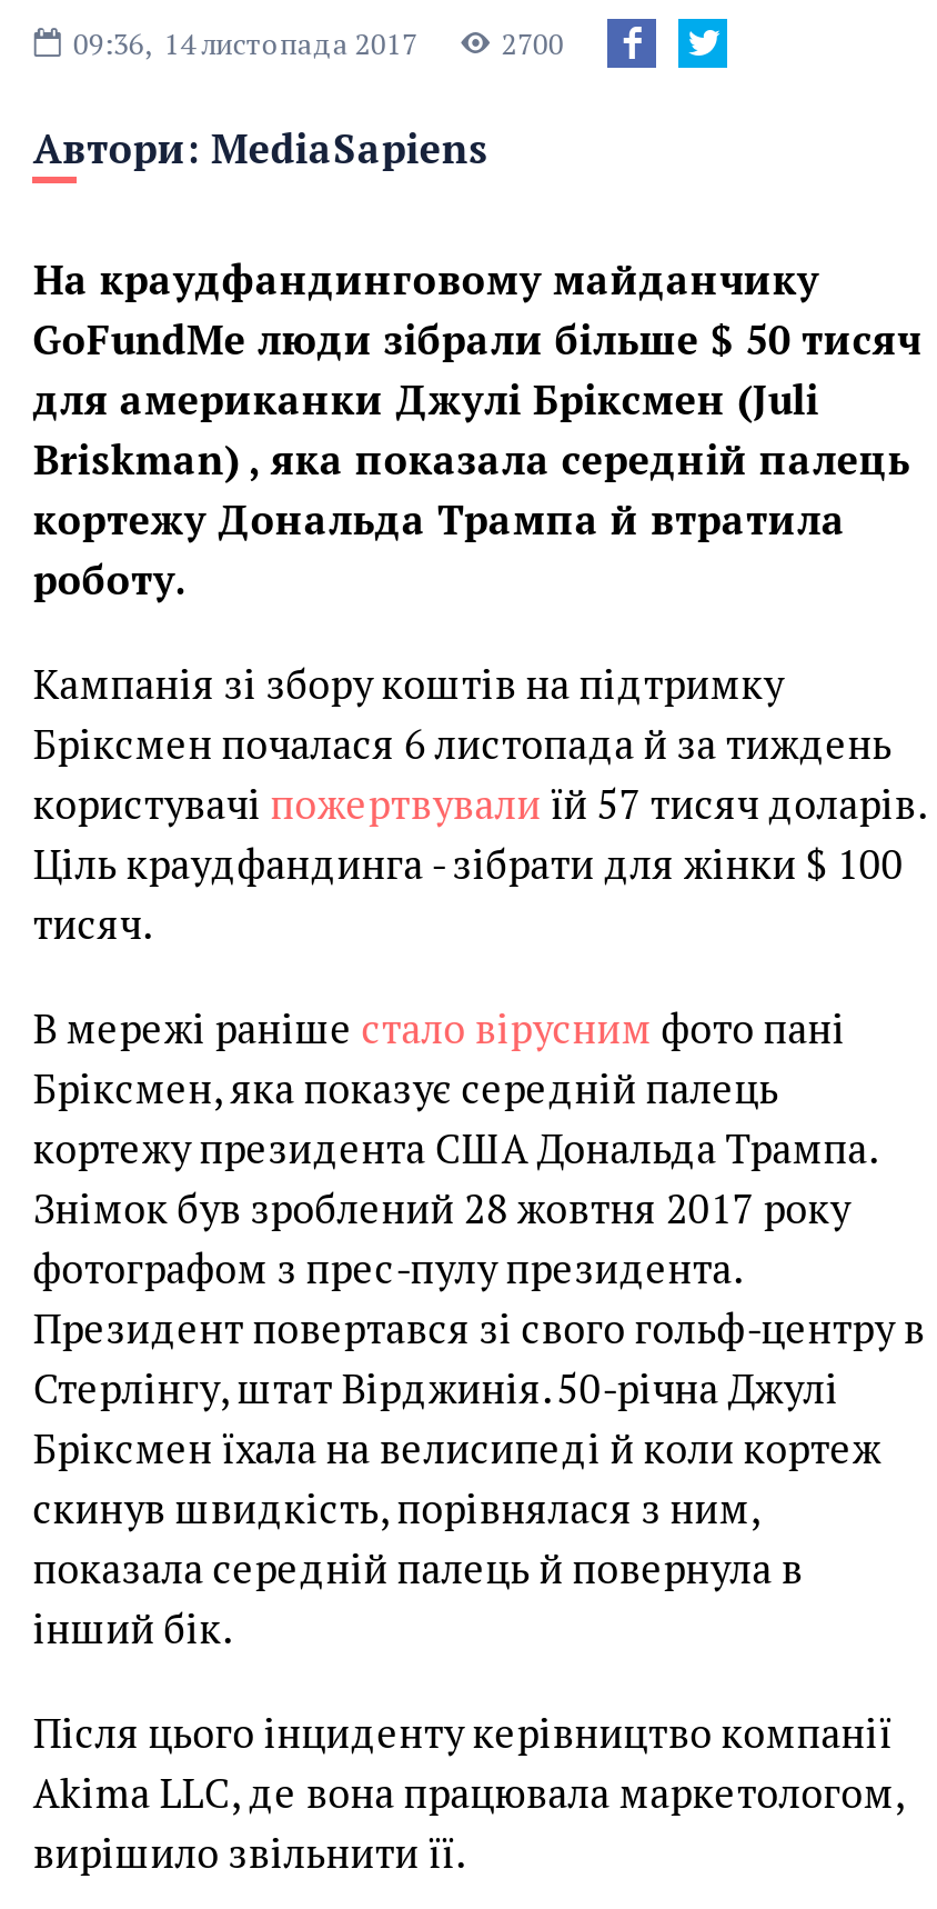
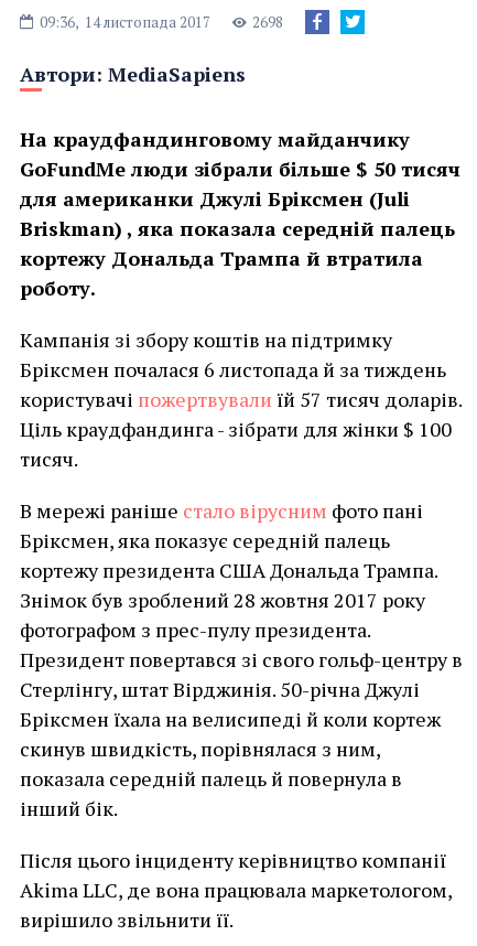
- 2700
+ 2698
